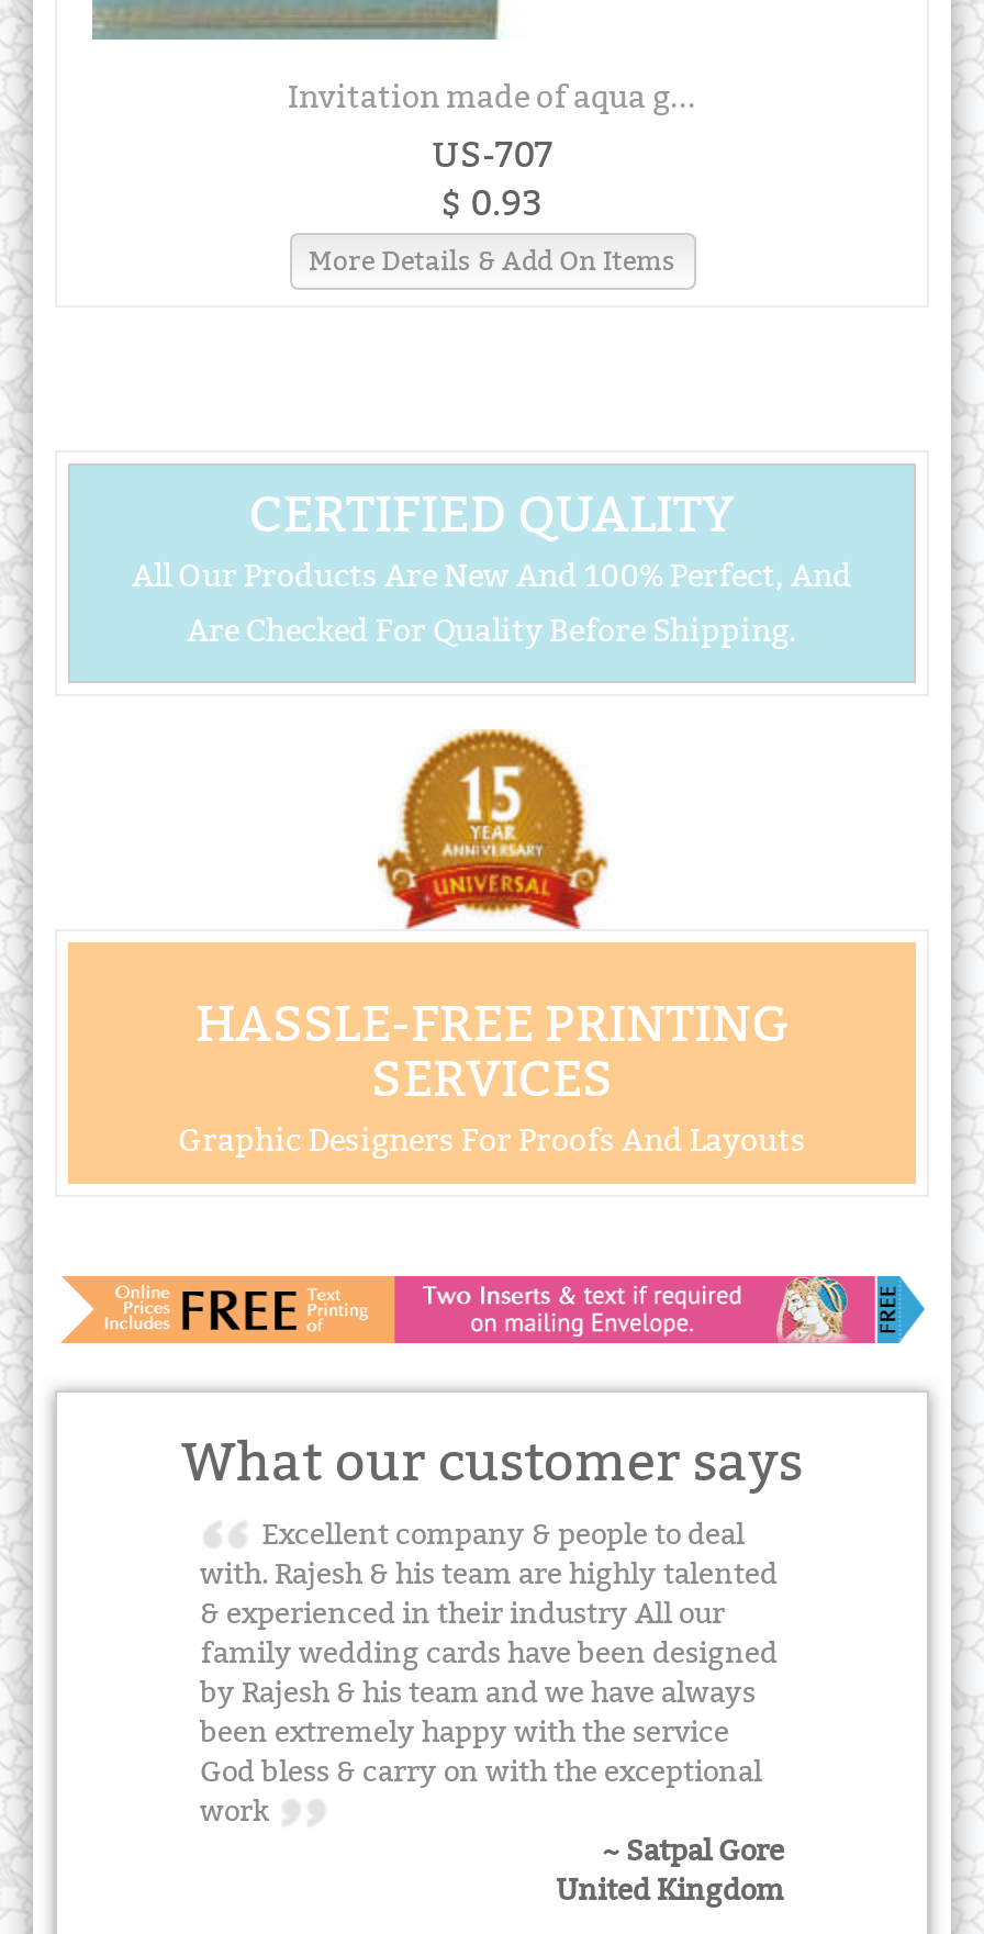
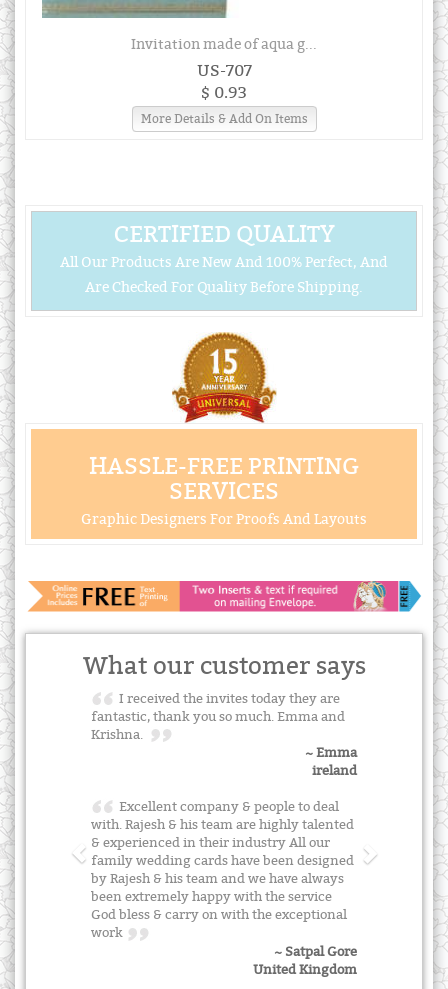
+ I received the invites today they are
+ fantastic, thank you so much. Emma and
+ Krishna.
+ ~ Emma
+ ireland
